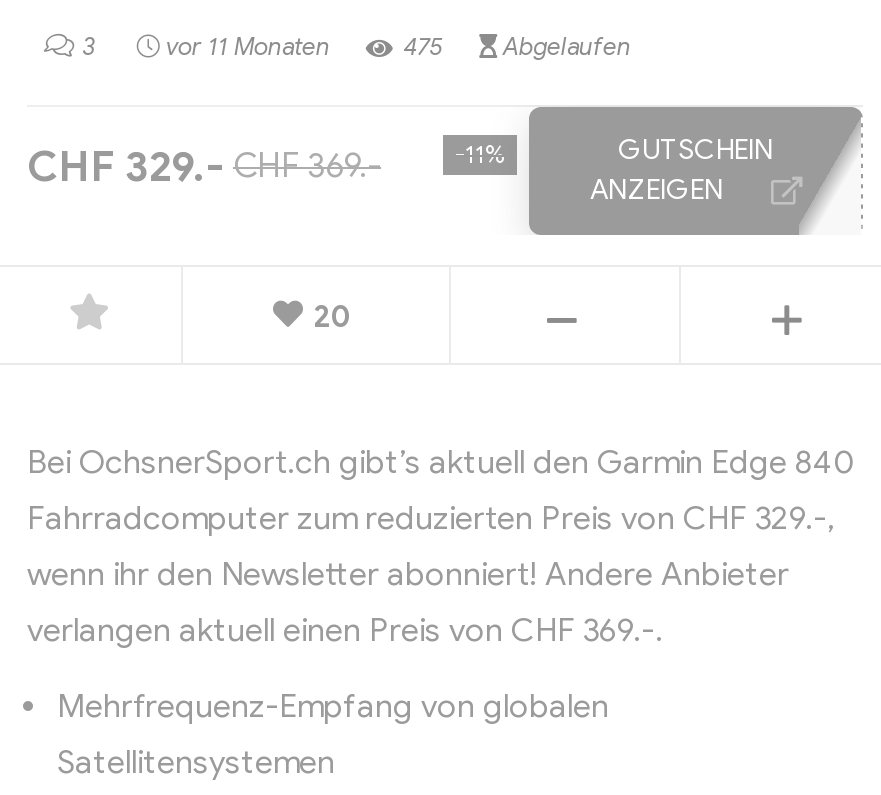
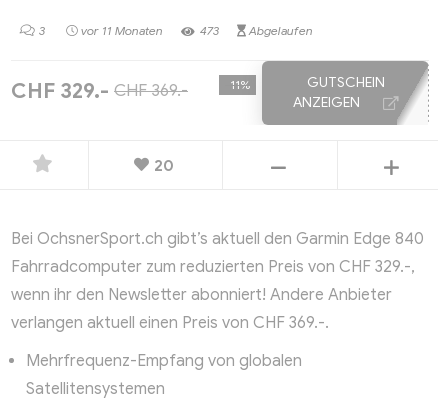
- 475 Abgelaufen
+ 473 Abgelaufen
